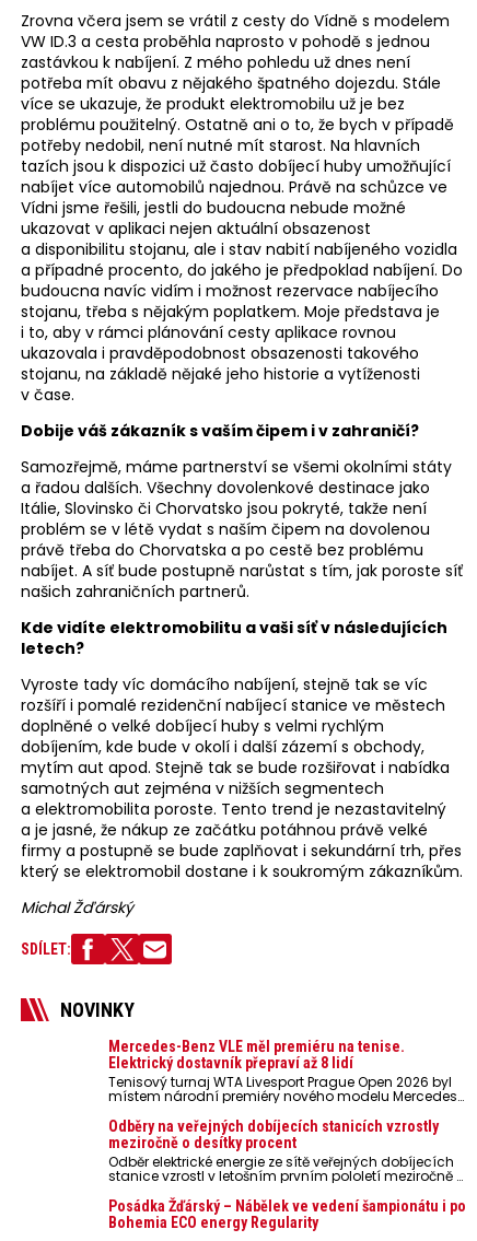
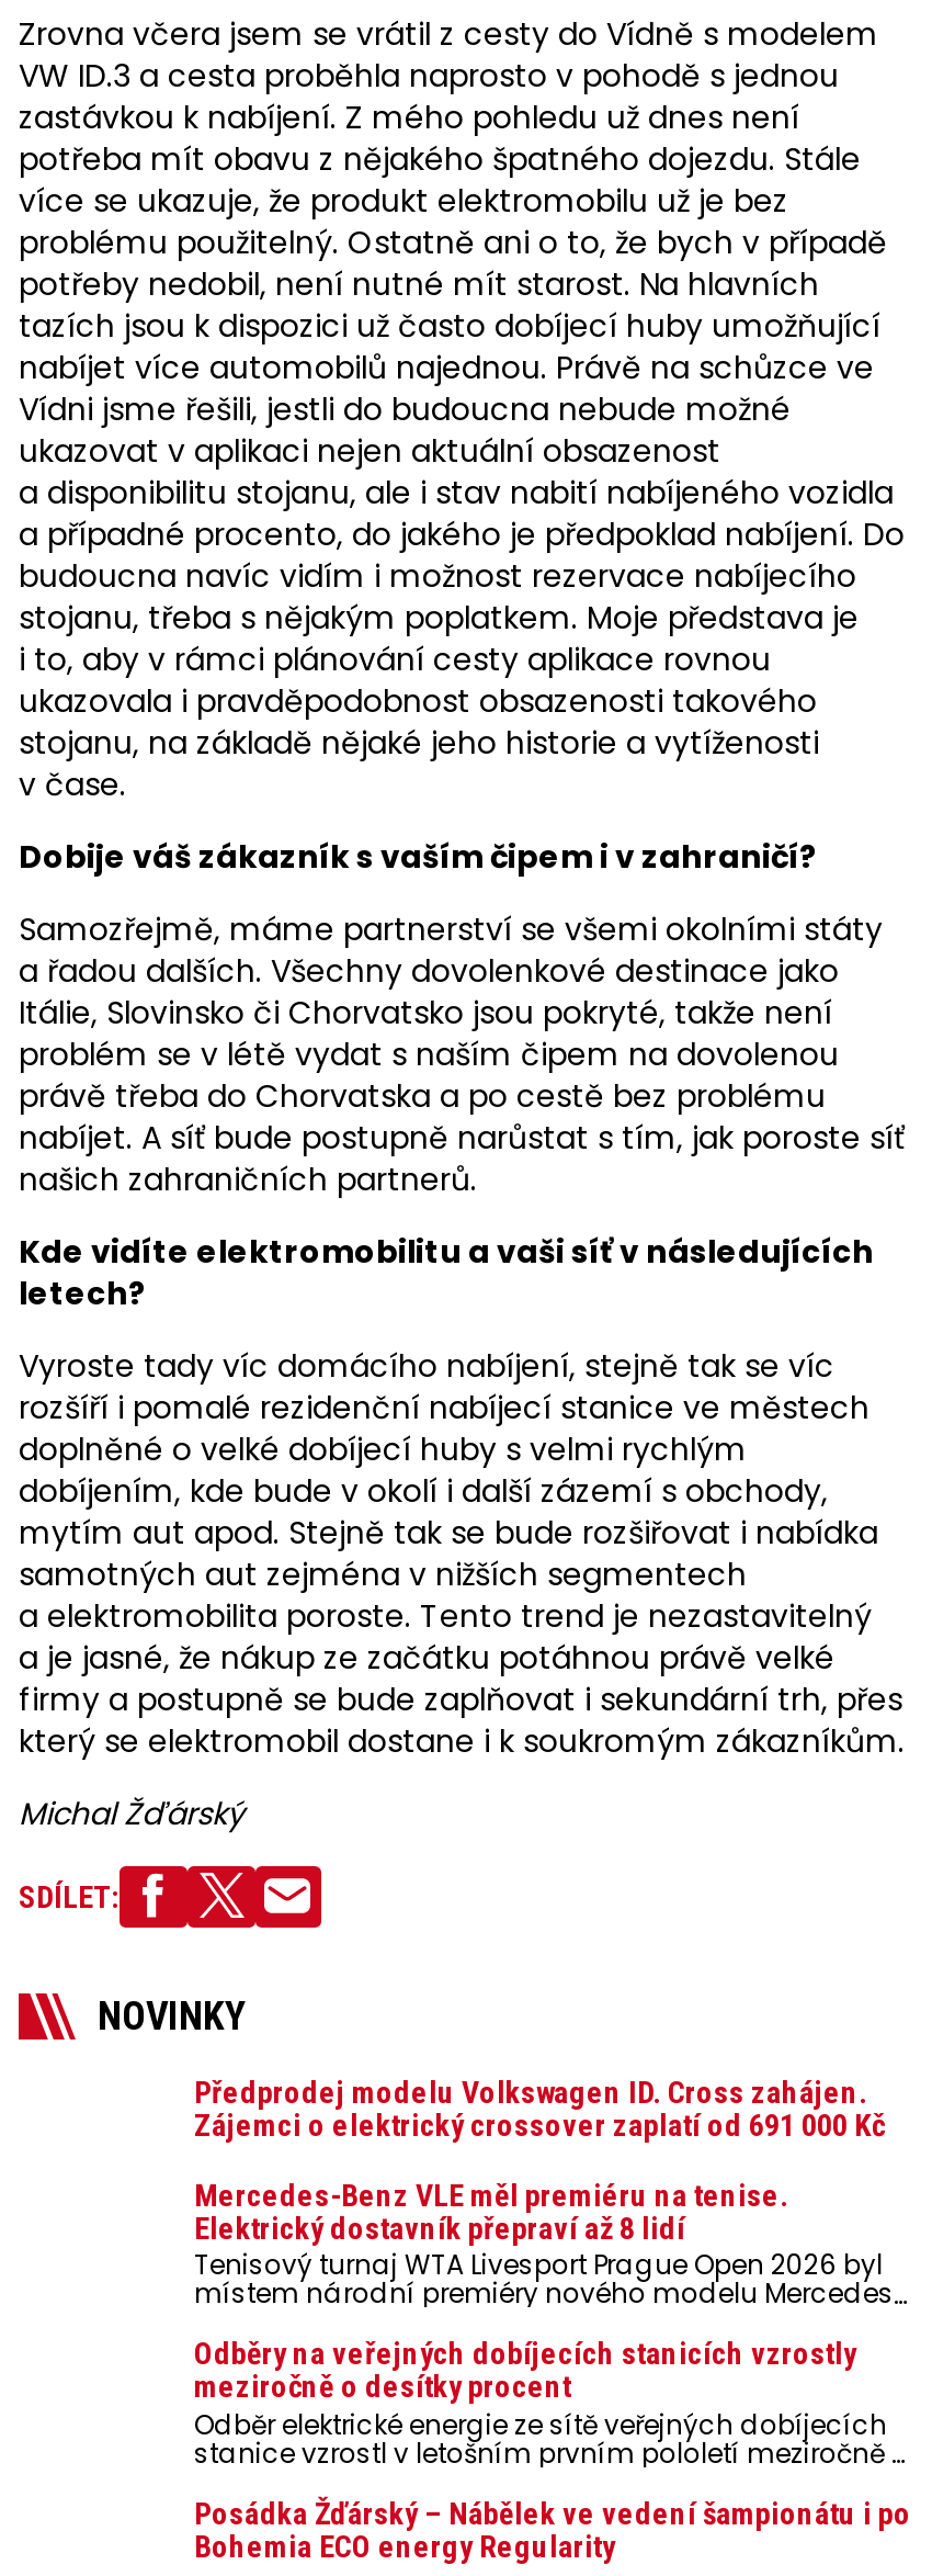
+ Předprodej modelu Volkswagen ID. Cross zahájen.
+ Zájemci o elektrický crossover zaplatí od 691 000 Kč
